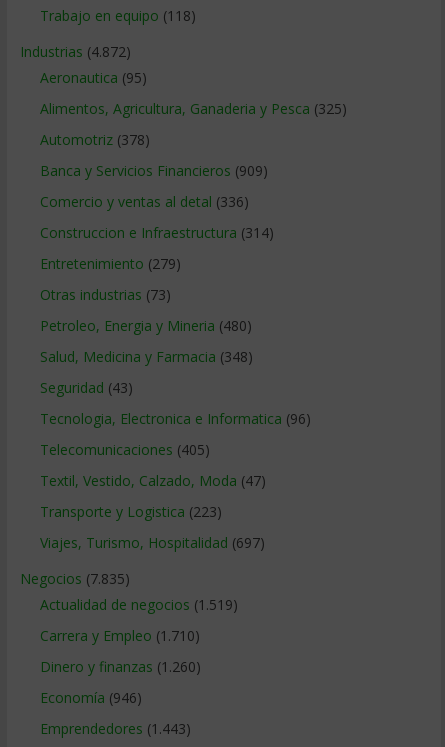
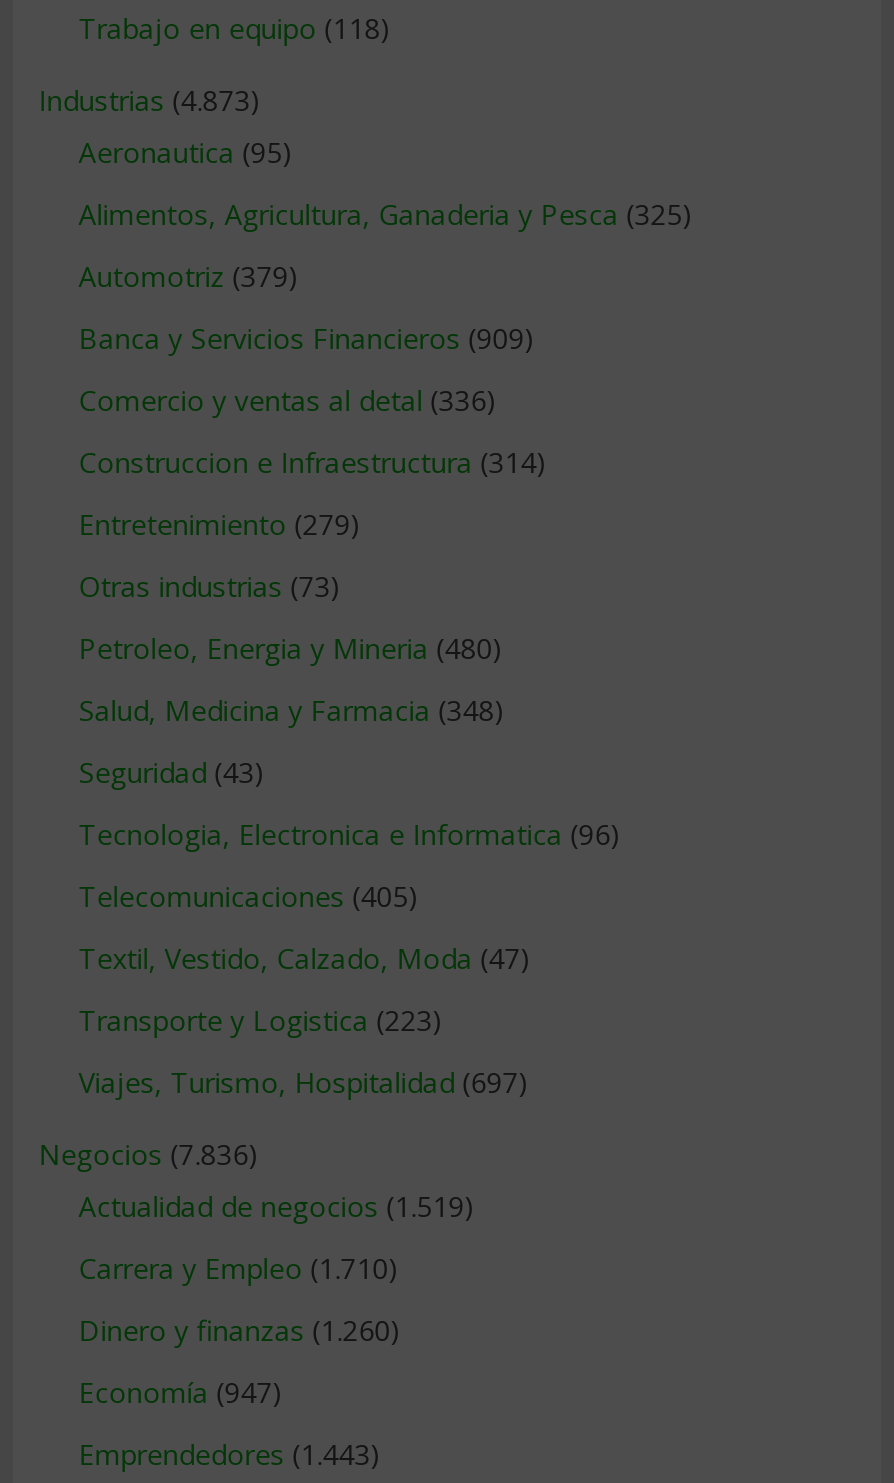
- Industrias (4.872)
+ Industrias (4.873)

- Automotriz (378)
+ Automotriz (379)

- Negocios (7.835)
+ Negocios (7.836)

- Economía (946)
+ Economía (947)
